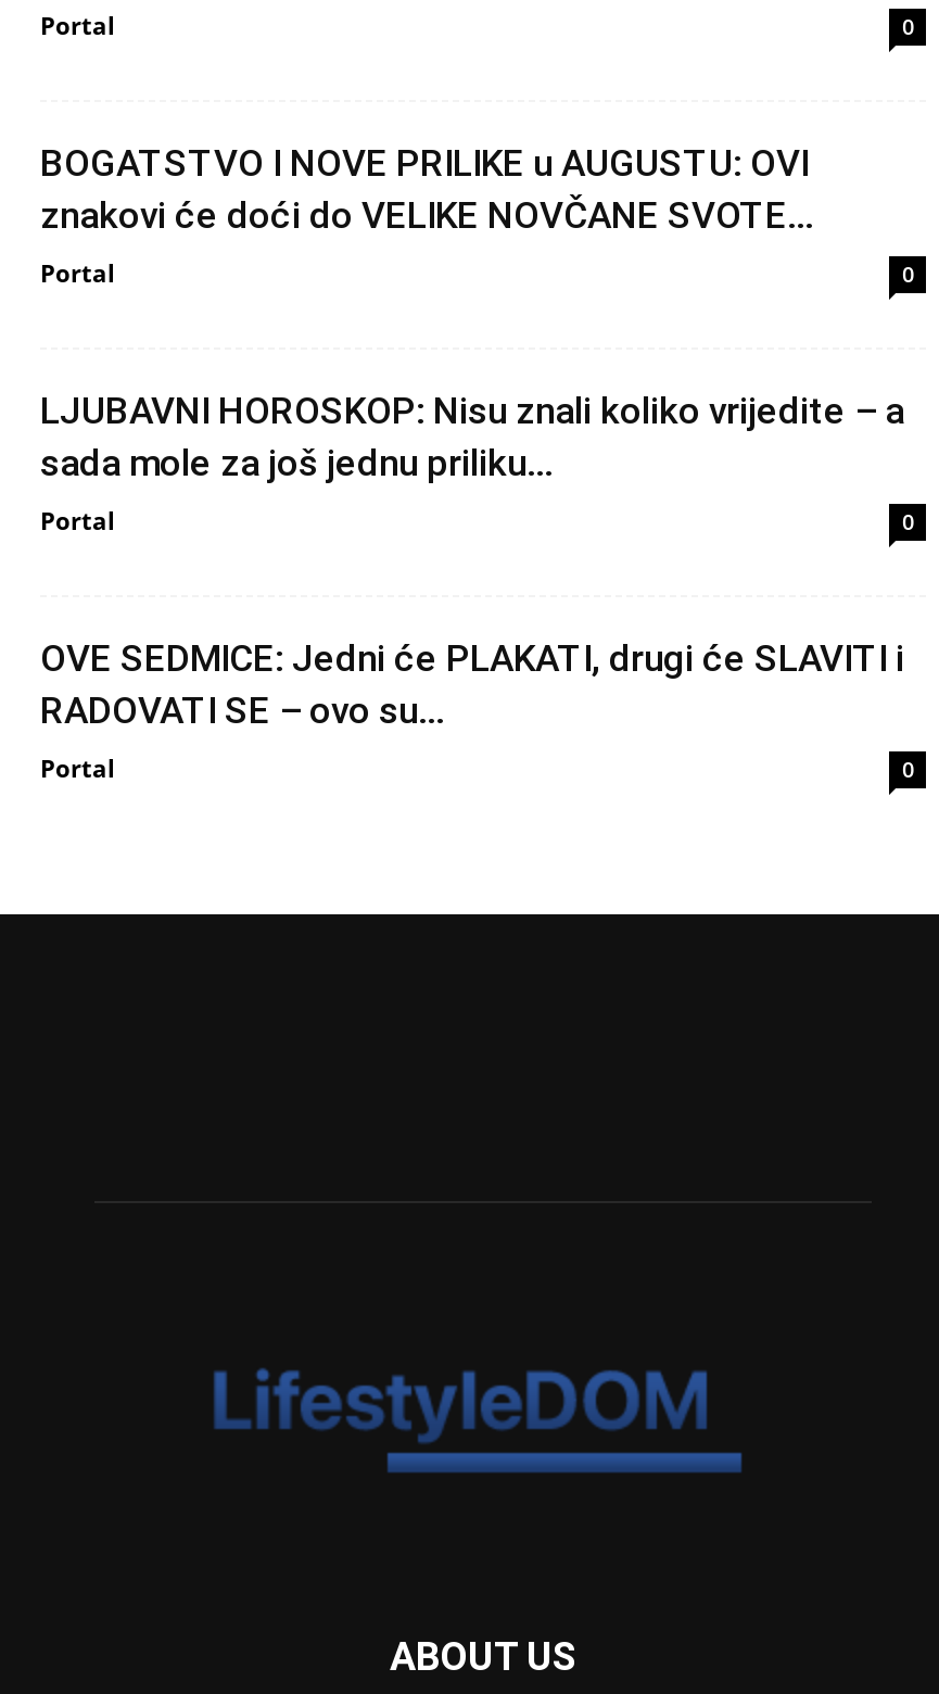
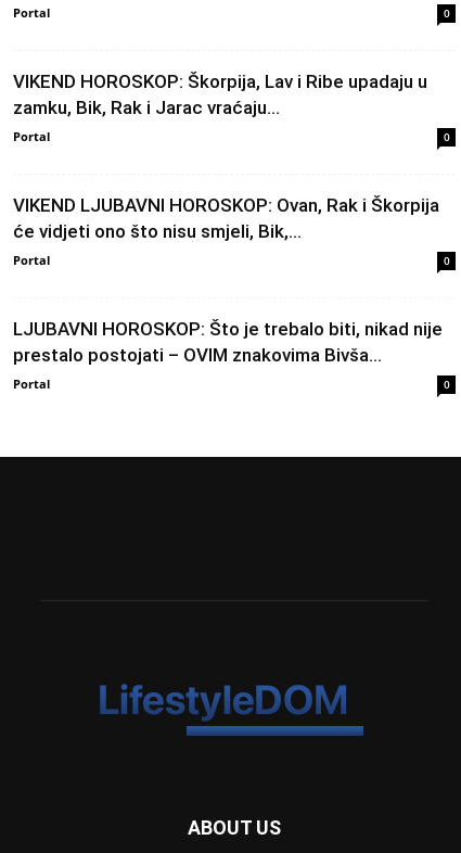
- BOGATSTVO I NOVE PRILIKE u AUGUSTU: OVI
- znakovi će doći do VELIKE NOVČANE SVOTE...
+ VIKEND HOROSKOP: Škorpija, Lav i Ribe upadaju u
+ zamku, Bik, Rak i Jarac vraćaju...

- LJUBAVNI HOROSKOP: Nisu znali koliko vrijedite – a
- sada mole za još jednu priliku...
+ VIKEND LJUBAVNI HOROSKOP: Ovan, Rak i Škorpija
+ će vidjeti ono što nisu smjeli, Bik,...

- OVE SEDMICE: Jedni će PLAKATI, drugi će SLAVITI i
- RADOVATI SE – ovo su...
+ LJUBAVNI HOROSKOP: Što je trebalo biti, nikad nije
+ prestalo postojati – OVIM znakovima Bivša...
